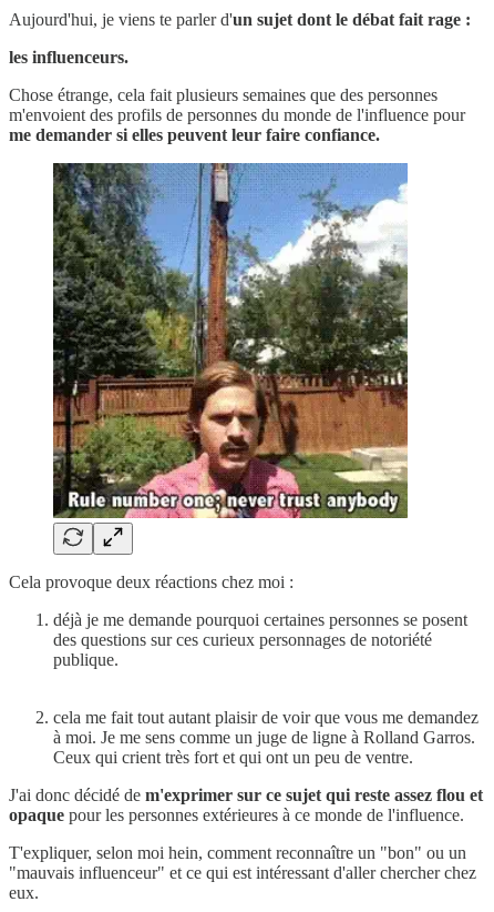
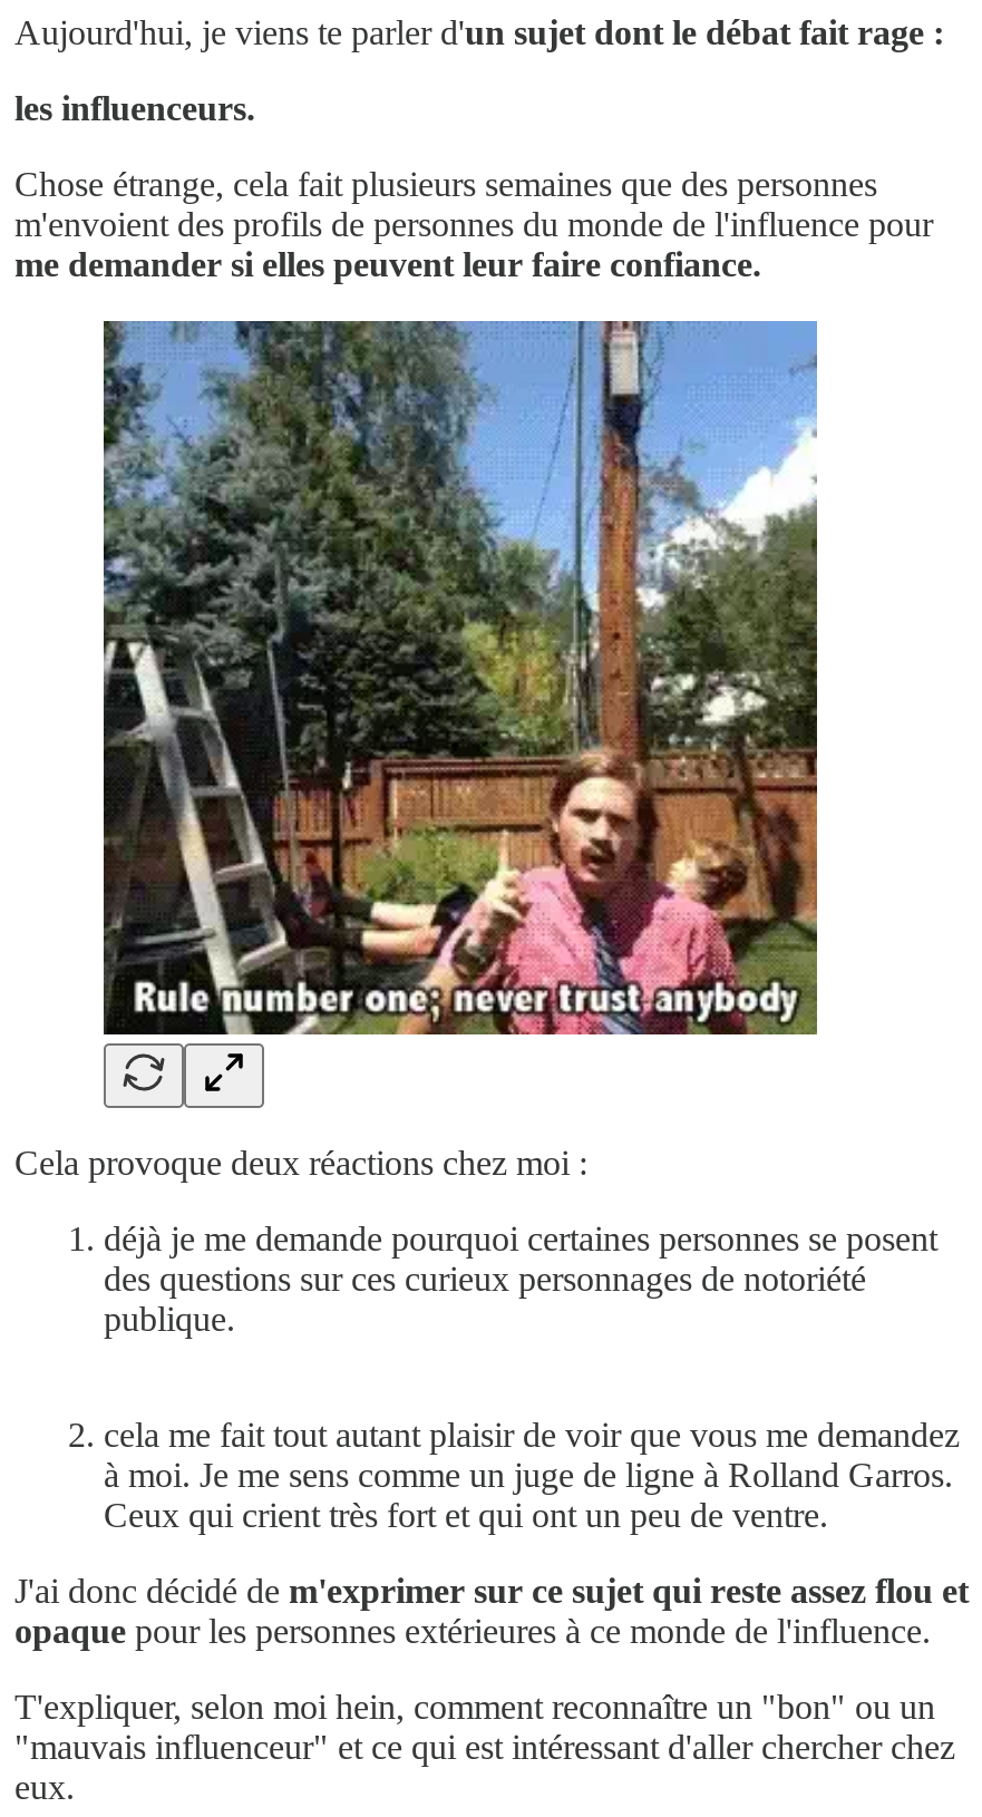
- [image]
+ [image]
